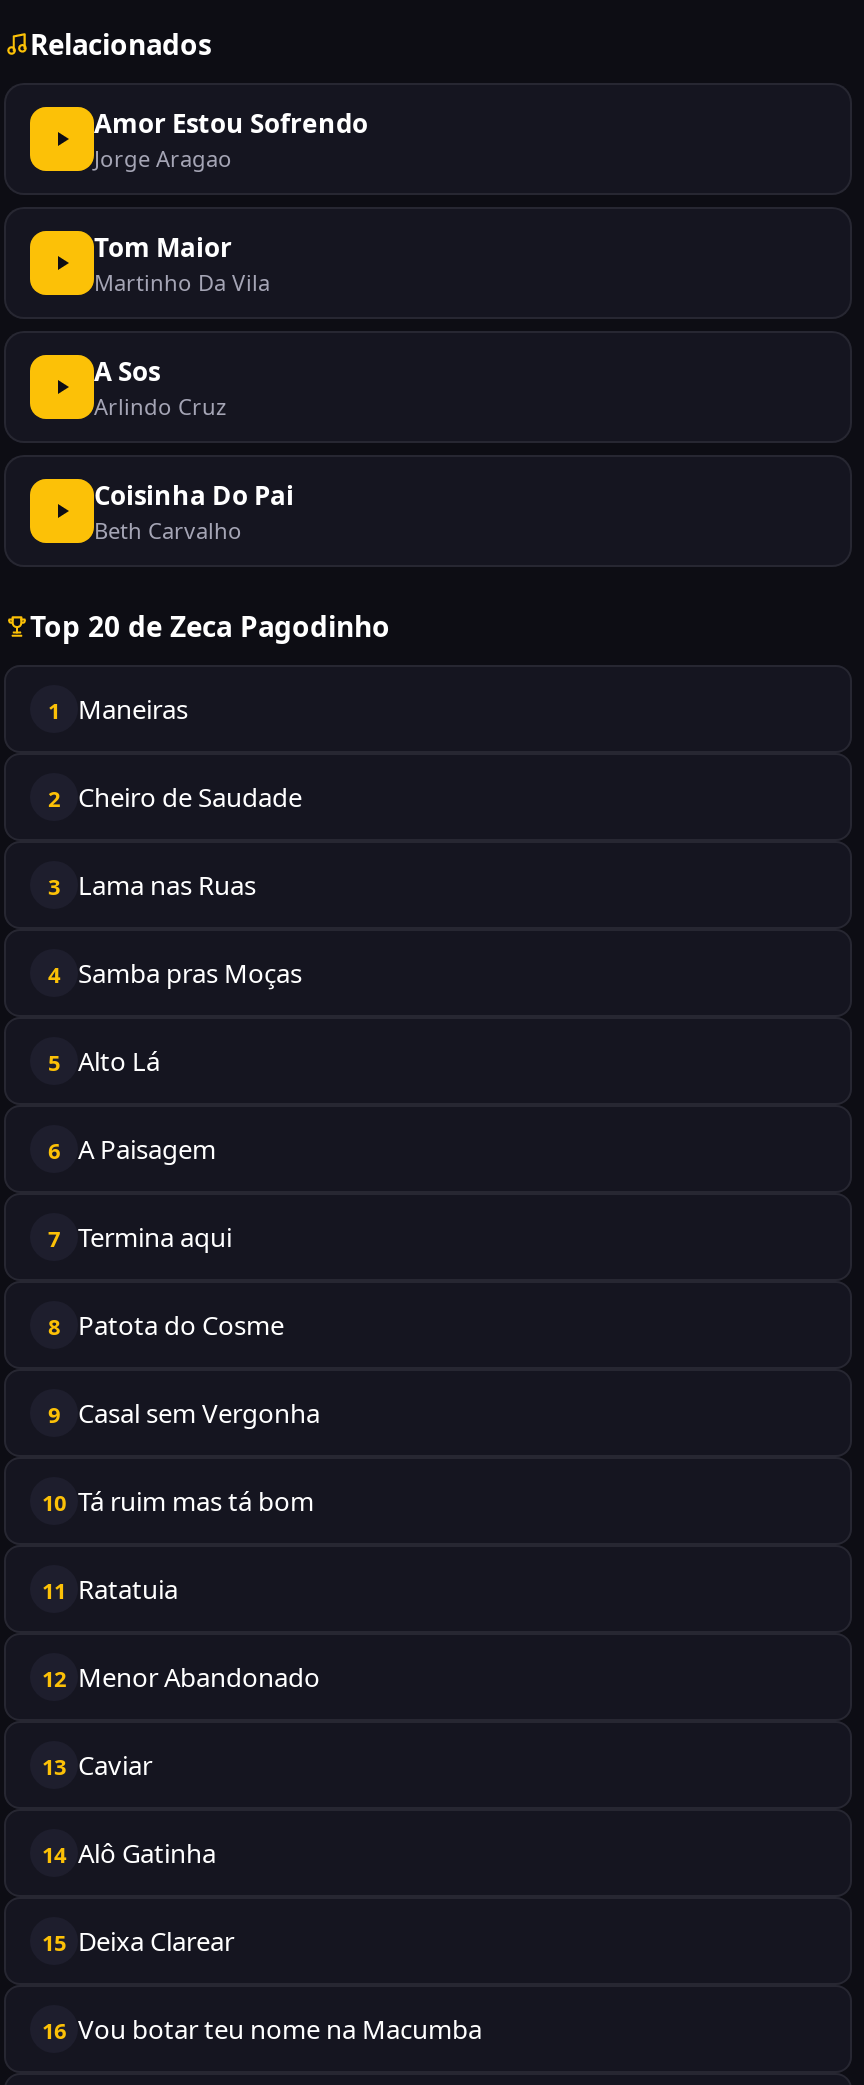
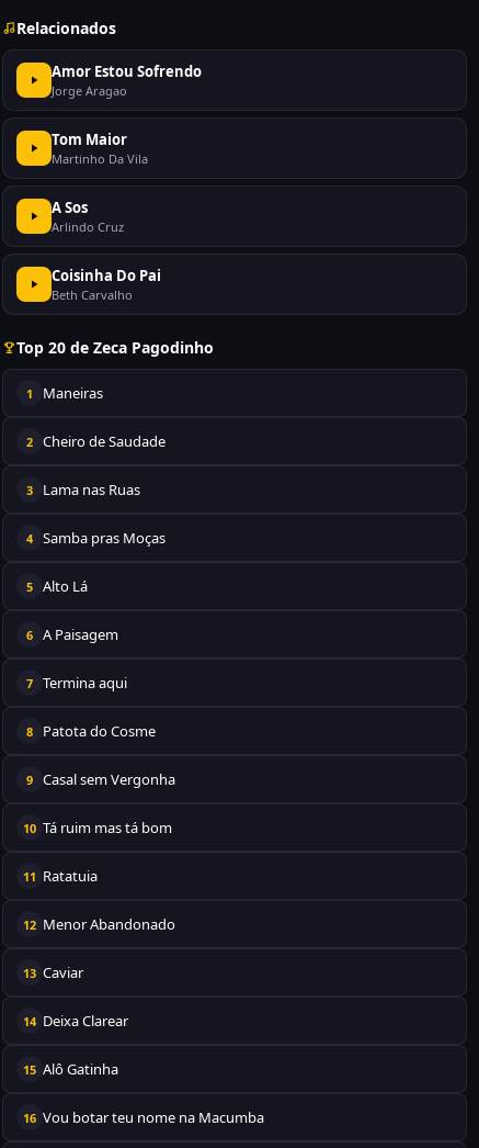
- 14 Alô Gatinha
+ 14 Deixa Clarear

- 15 Deixa Clarear
+ 15 Alô Gatinha
